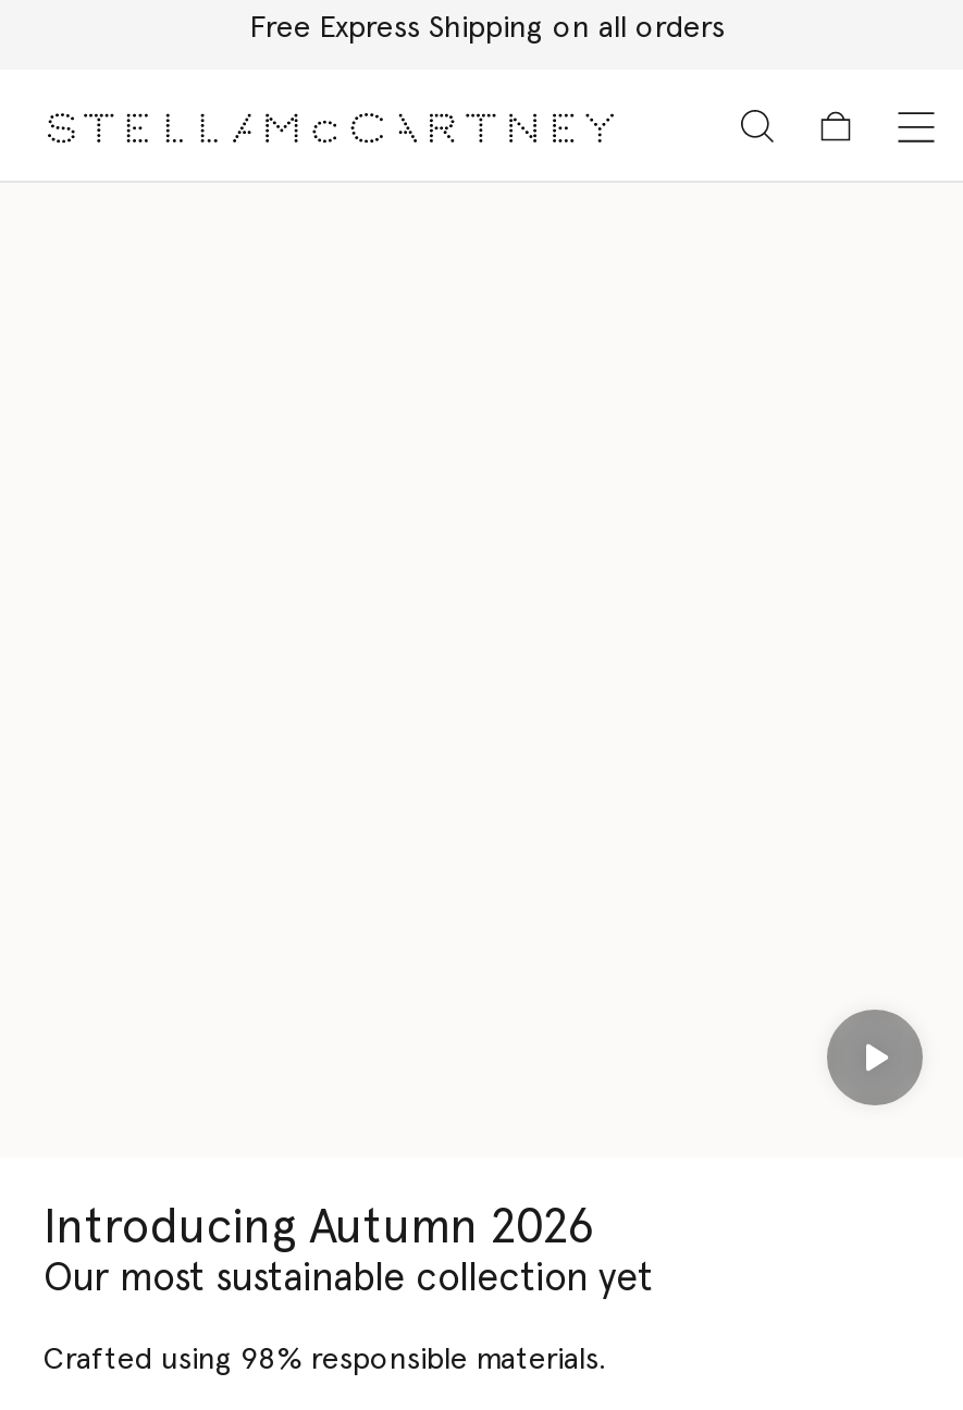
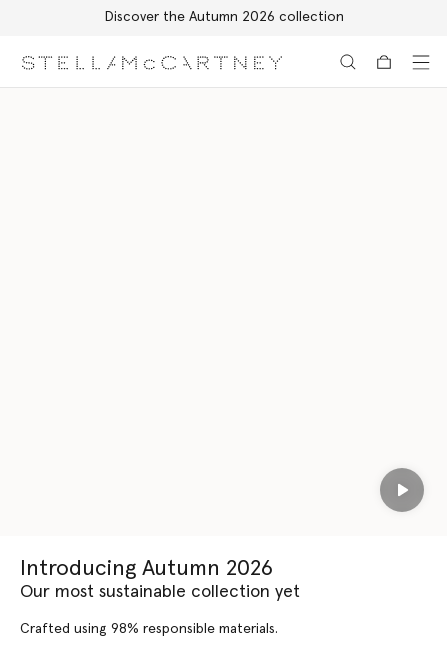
- Free Express Shipping on all orders
+ Discover the Autumn 2026 collection
